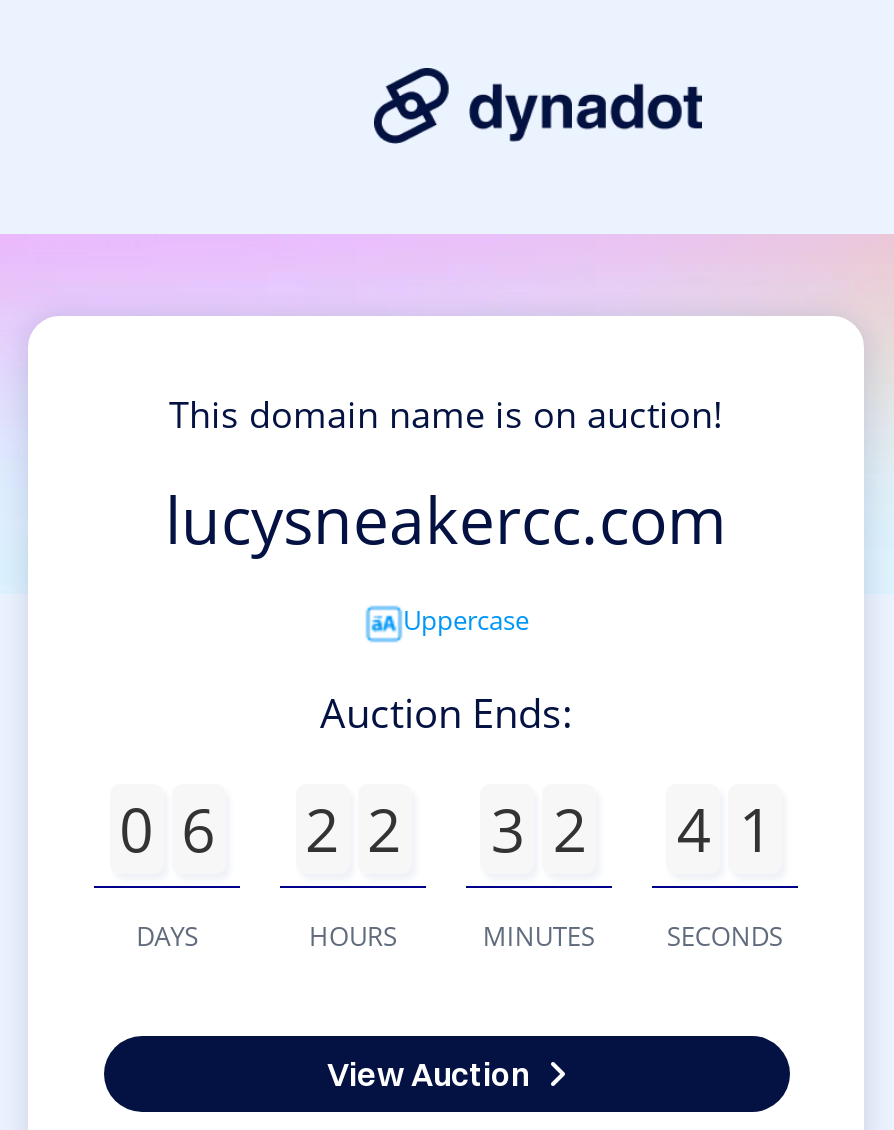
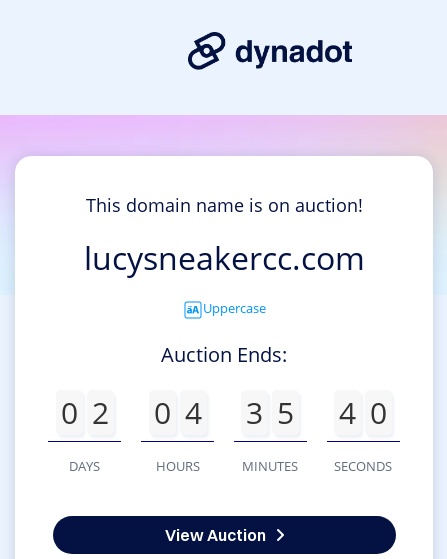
- 0 6
+ 0 2

- 2 2
+ 0 4

- 3 2
+ 3 5

- 4 1
+ 4 0
